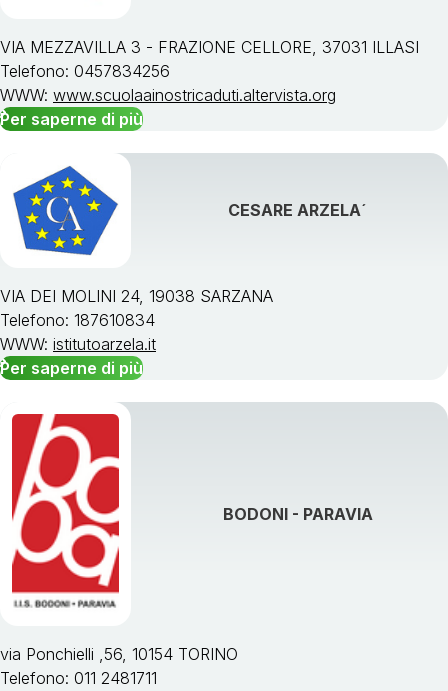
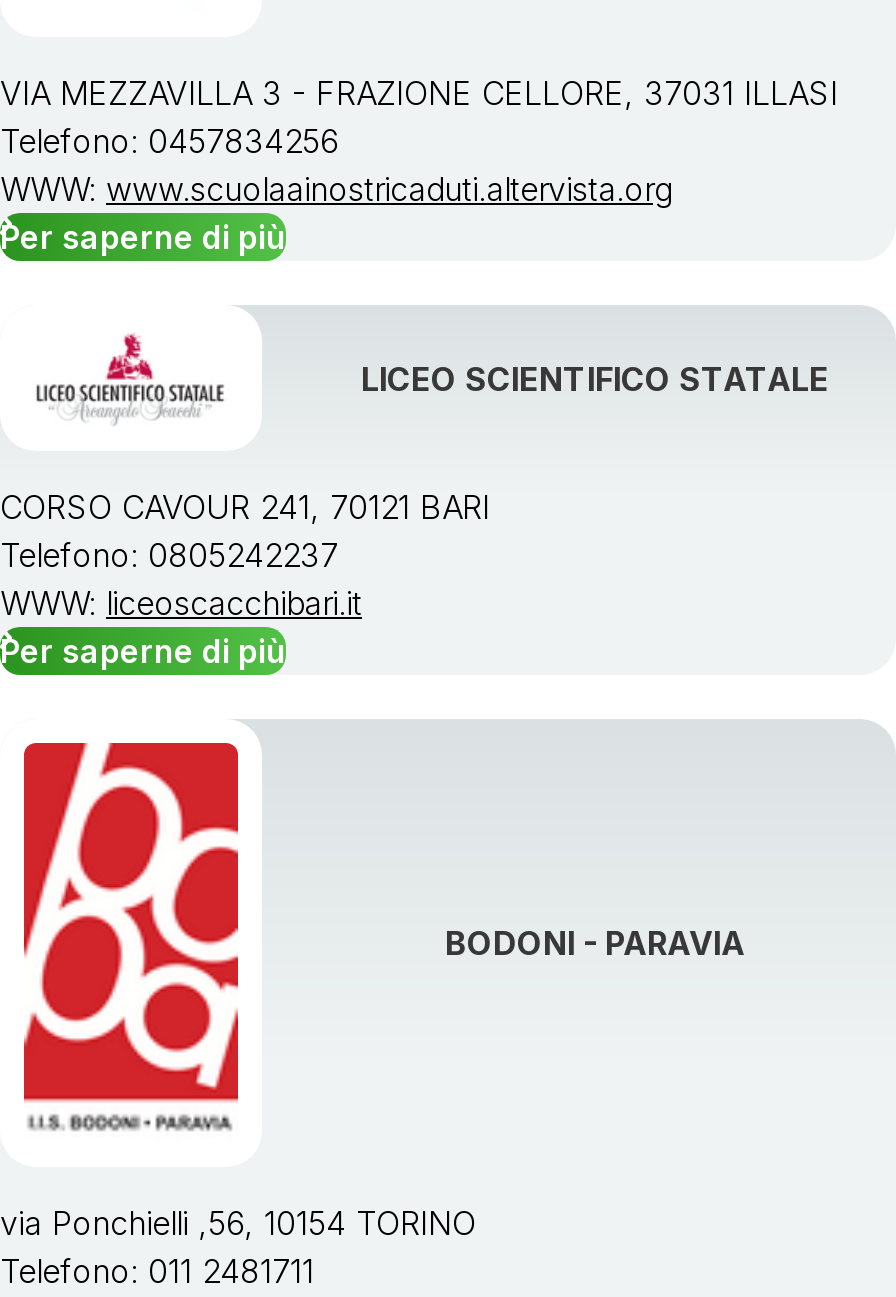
- [image]
+ [image]

- CESARE ARZELA´
+ LICEO SCIENTIFICO STATALE

- VIA DEI MOLINI 24, 19038 SARZANA
- Telefono: 187610834
- WWW: istitutoarzela.it
+ CORSO CAVOUR 241, 70121 BARI
+ Telefono: 0805242237
+ WWW: liceoscacchibari.it
